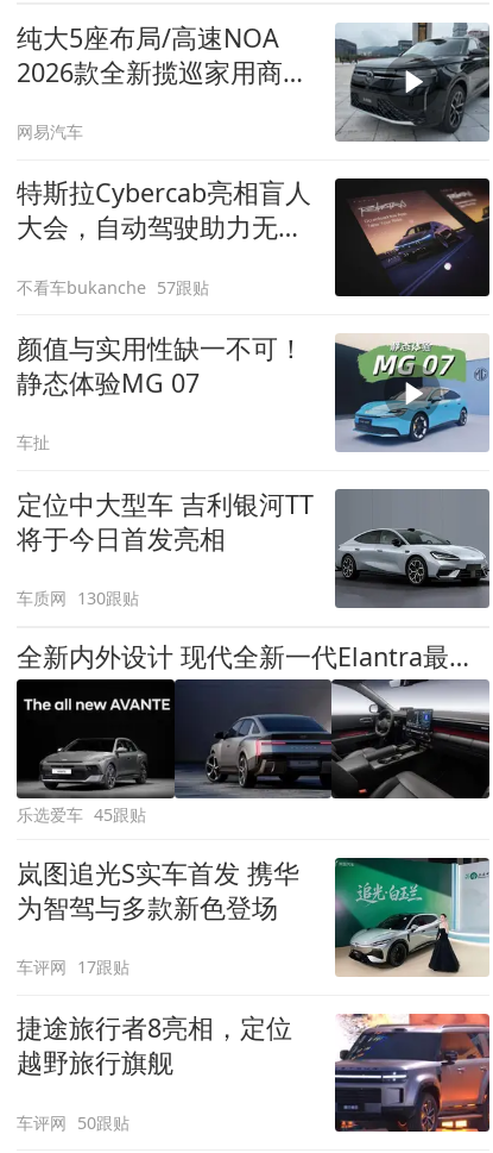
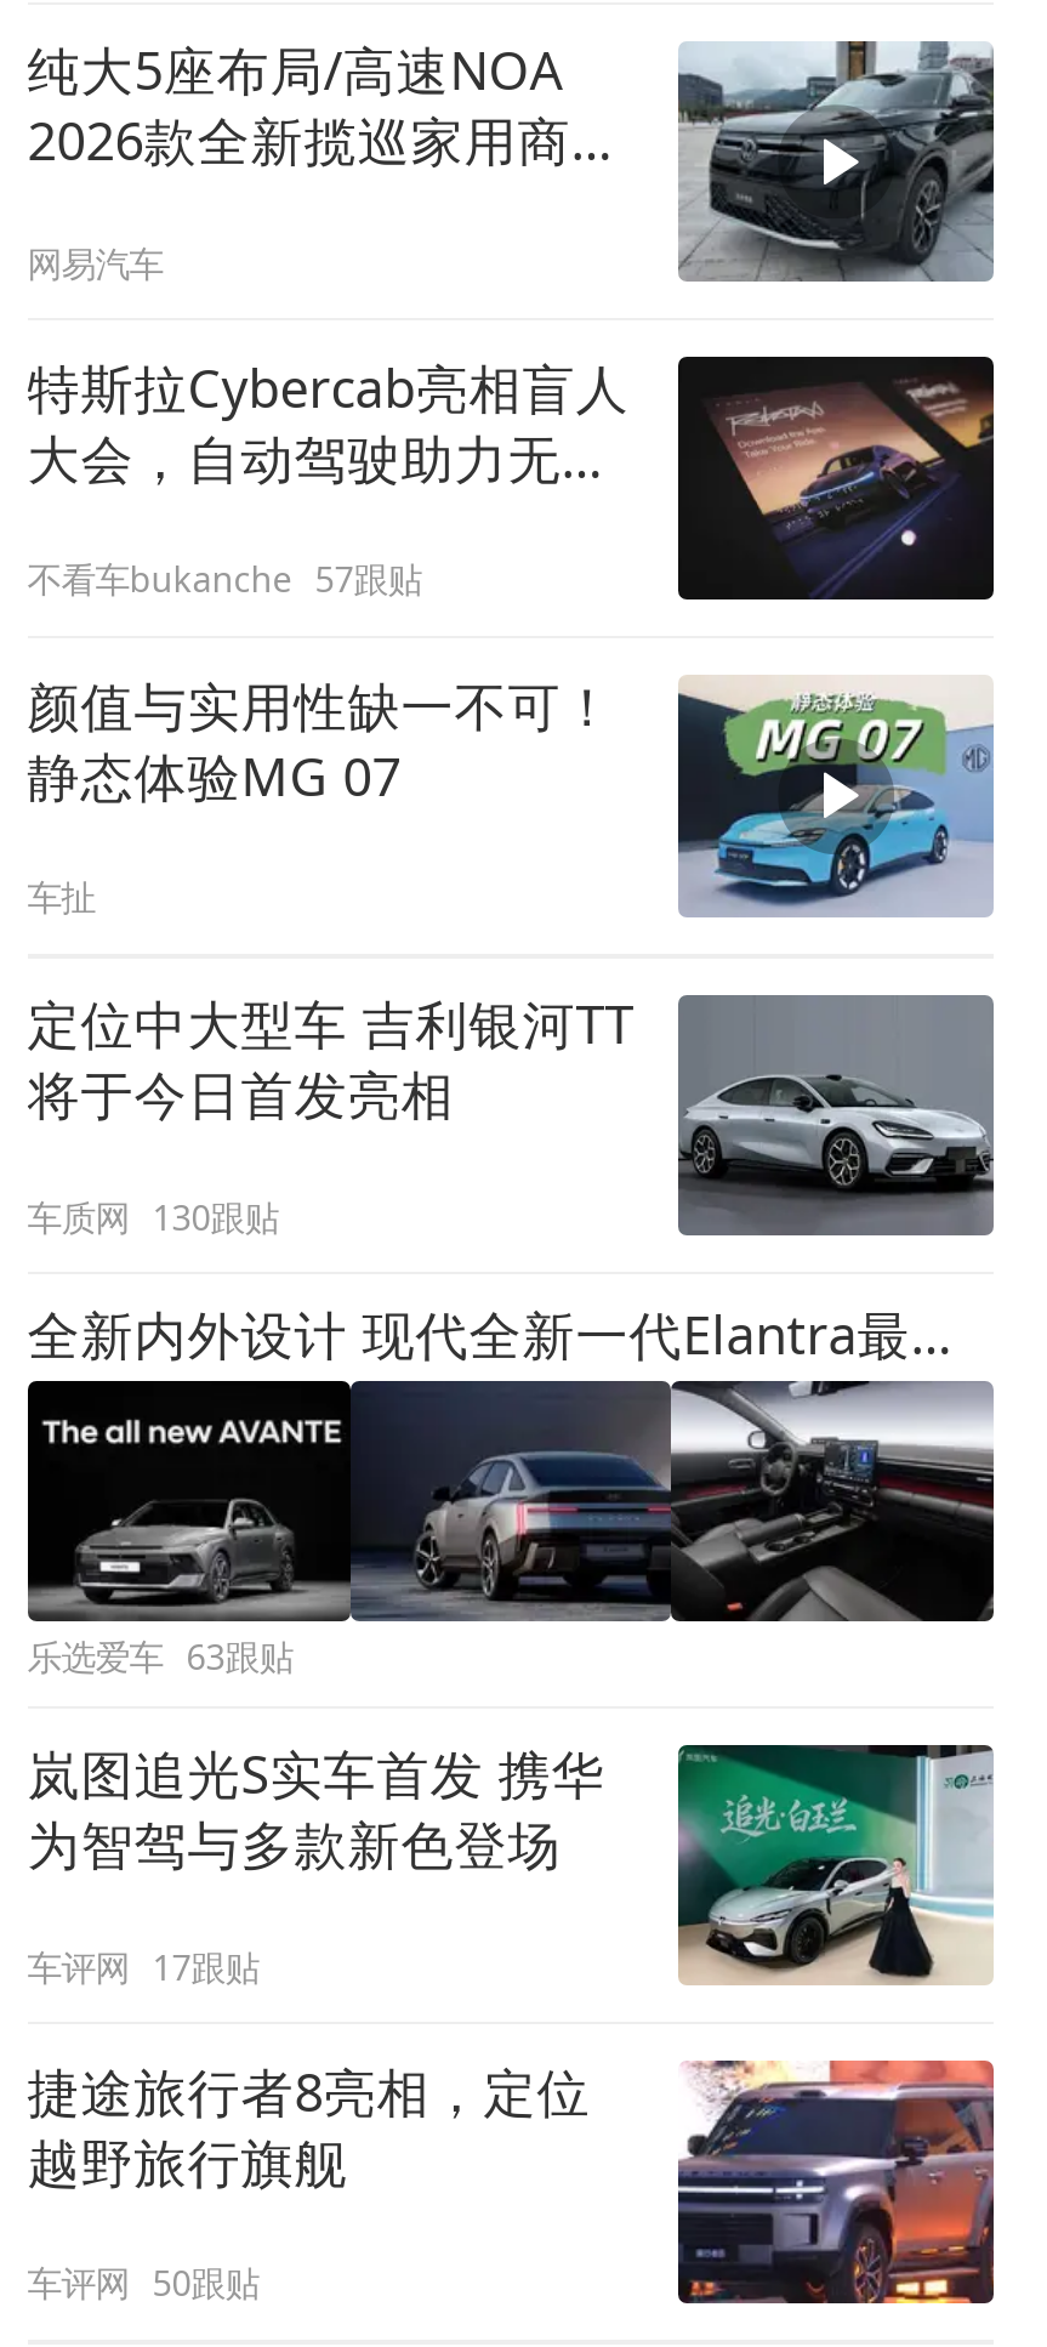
- 乐选爱车 45跟贴
+ 乐选爱车 63跟贴
